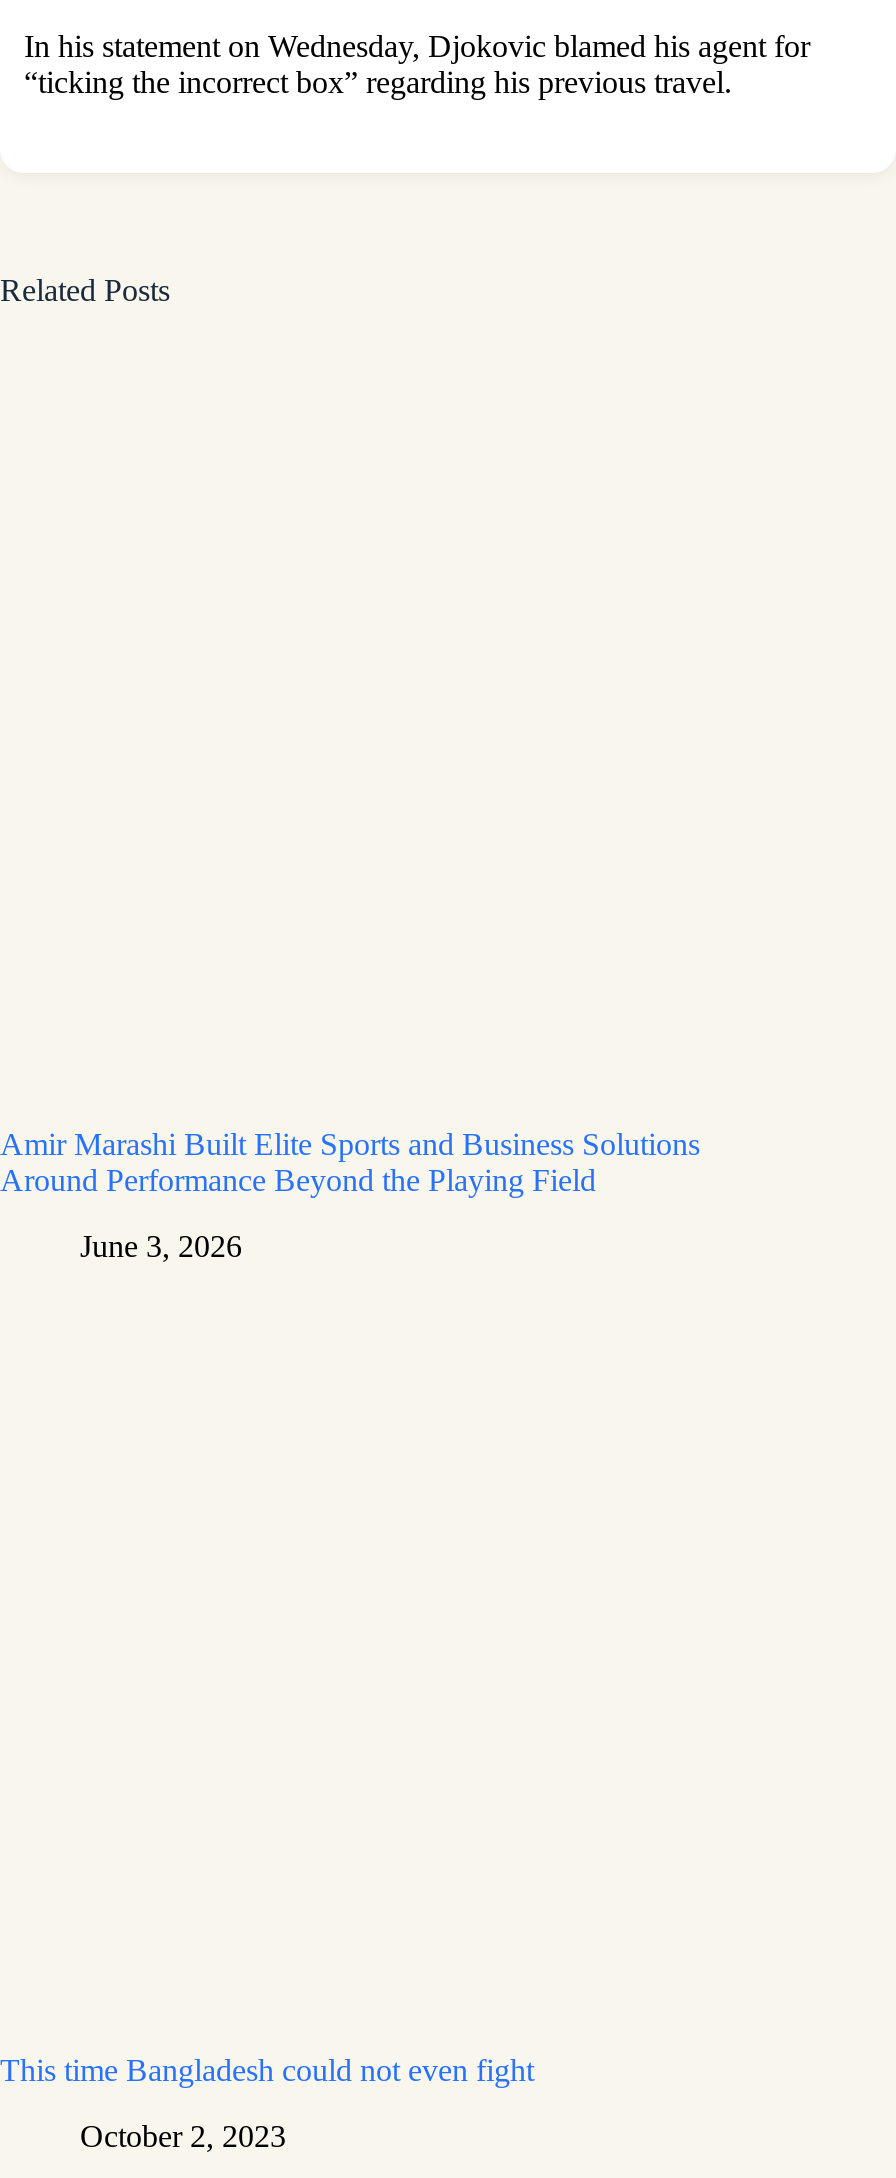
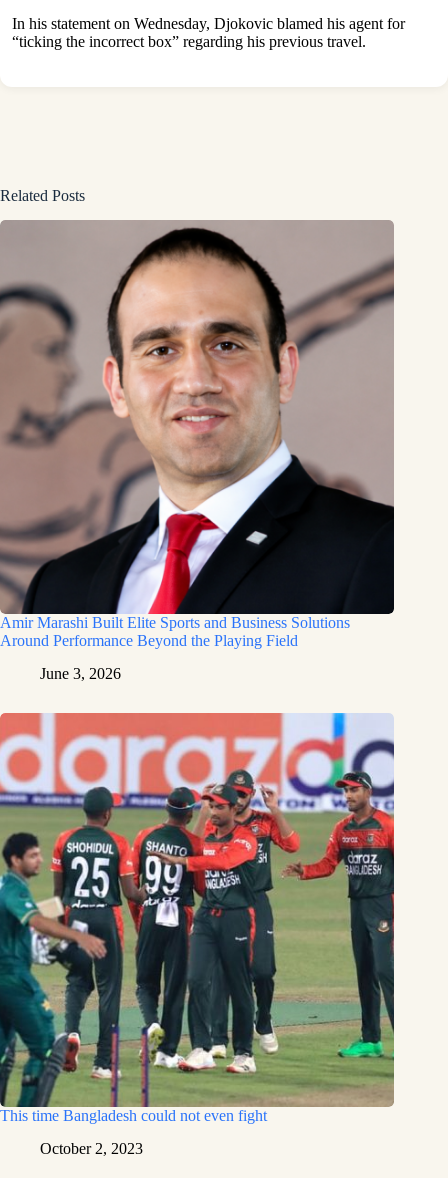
+ [image]

+ [image]
